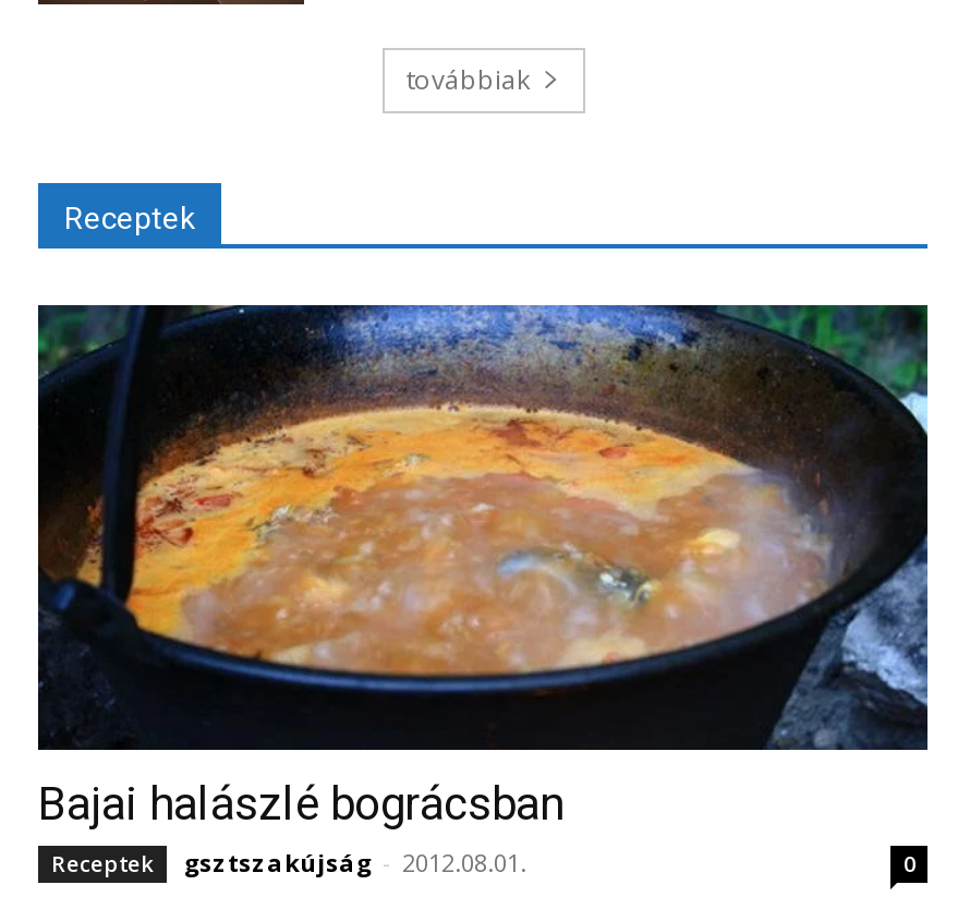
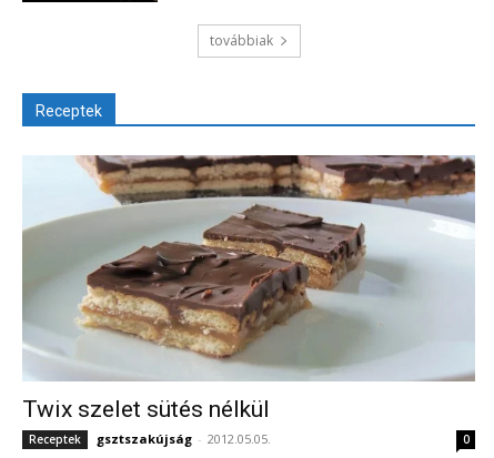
- [image]
- Bajai halászlé bográcsban
+ [image]
+ Twix szelet sütés nélkül

- gsztszakújság - 2012.08.01.
+ gsztszakújság - 2012.05.05.
